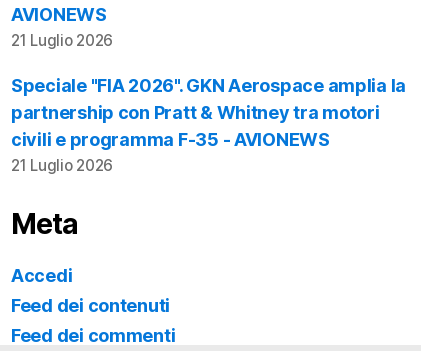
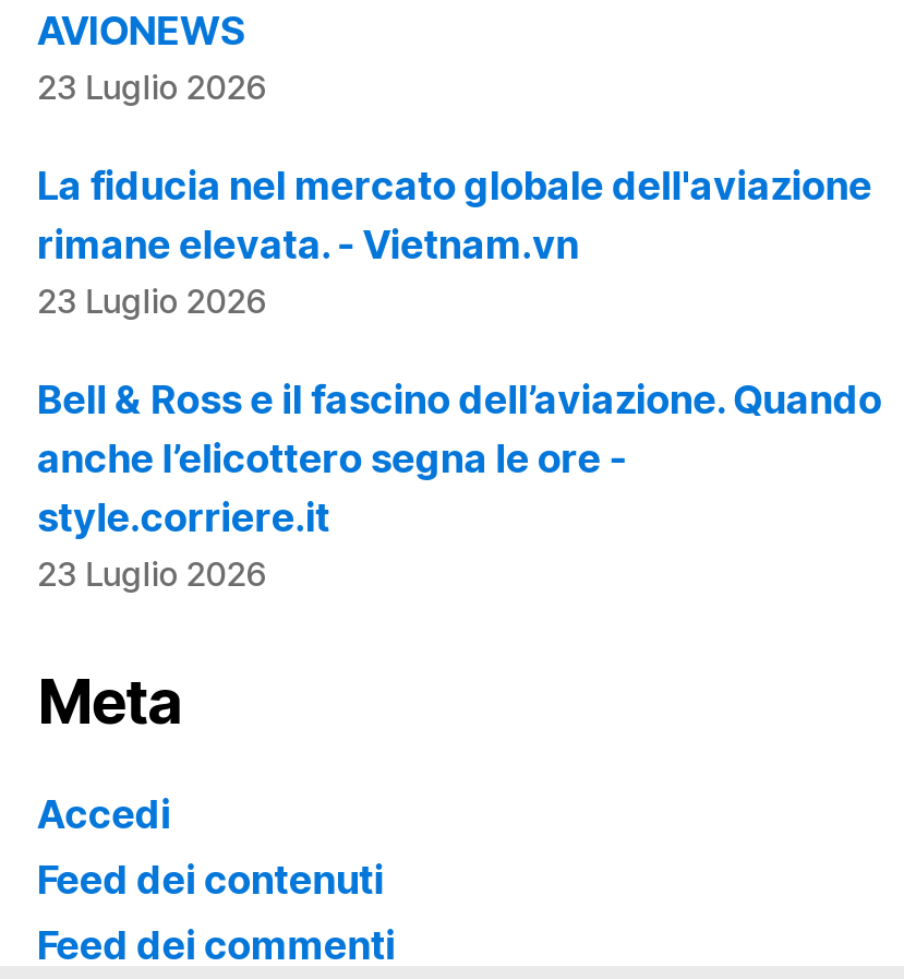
- 21 Luglio 2026
- Speciale "FIA 2026". GKN Aerospace amplia la
- partnership con Pratt & Whitney tra motori
- civili e programma F-35 - AVIONEWS
- 21 Luglio 2026
+ 23 Luglio 2026
+ La fiducia nel mercato globale dell'aviazione
+ rimane elevata. - Vietnam.vn
+ 23 Luglio 2026
+ Bell & Ross e il fascino dell’aviazione. Quando
+ anche l’elicottero segna le ore -
+ style.corriere.it
+ 23 Luglio 2026
